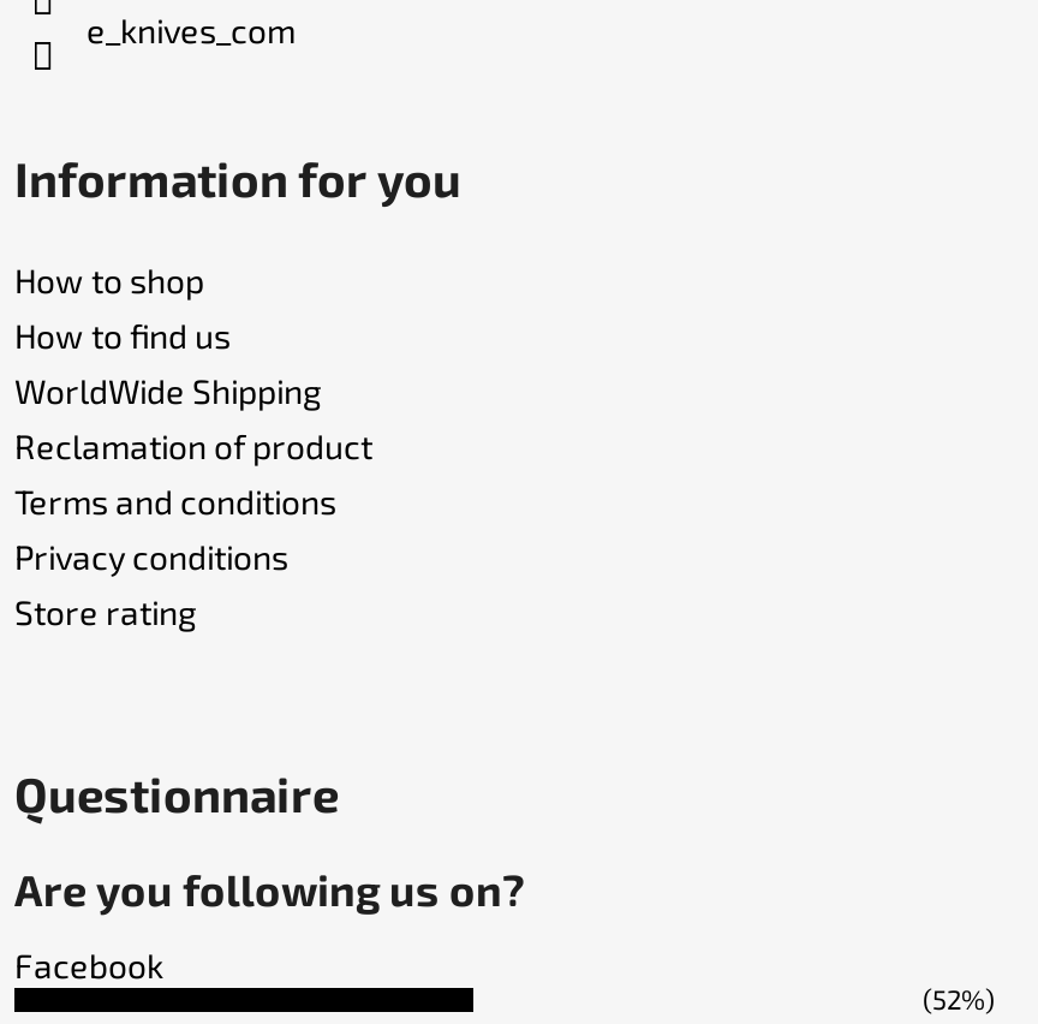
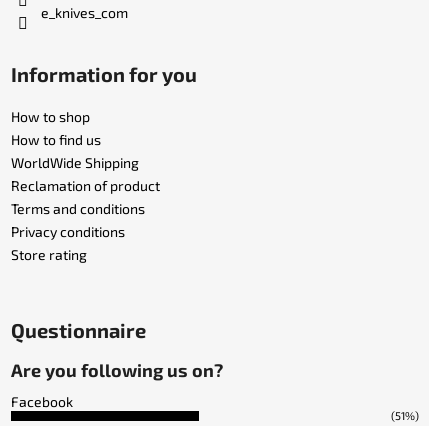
- (52%)
+ (51%)
